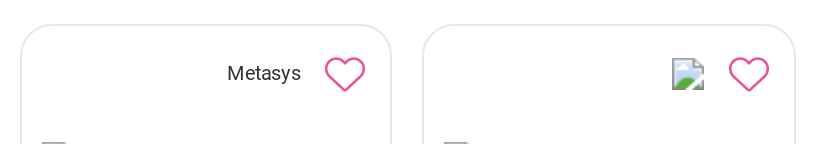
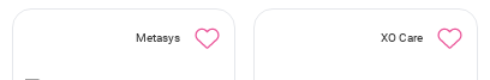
+ XO Care
